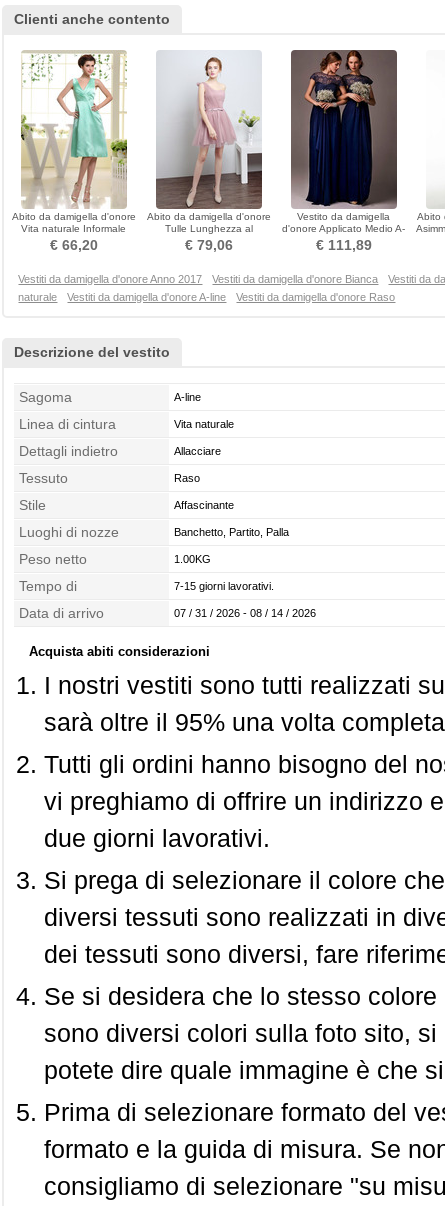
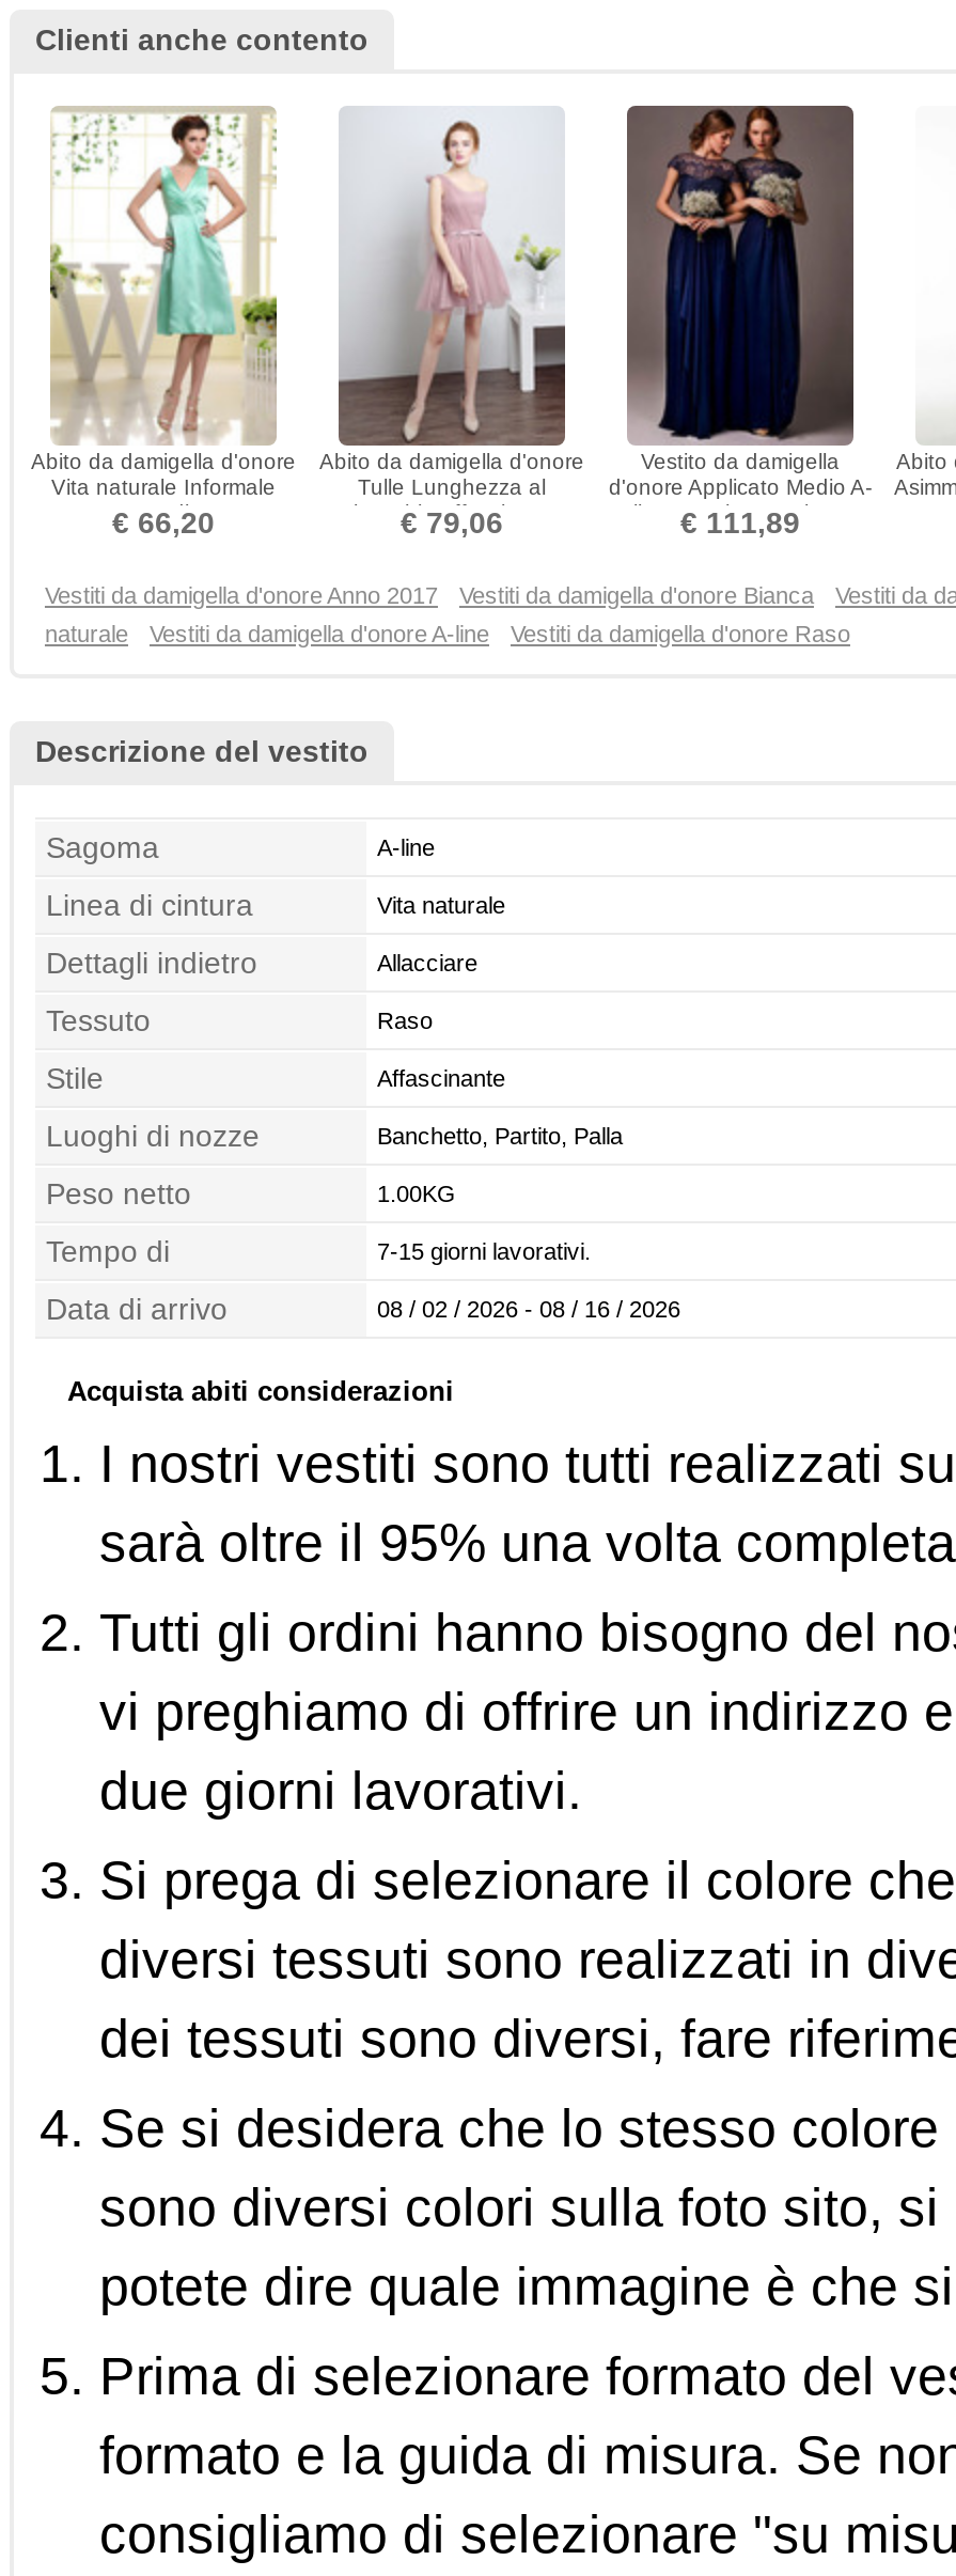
- 07 / 31 / 2026 - 08 / 14 / 2026
+ 08 / 02 / 2026 - 08 / 16 / 2026
